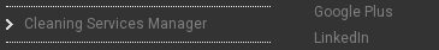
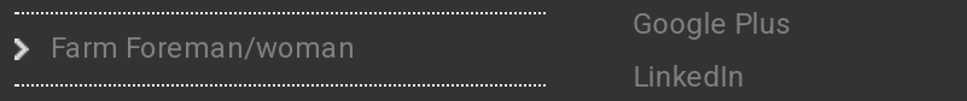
- Cleaning Services Manager
+ Farm Foreman/woman
